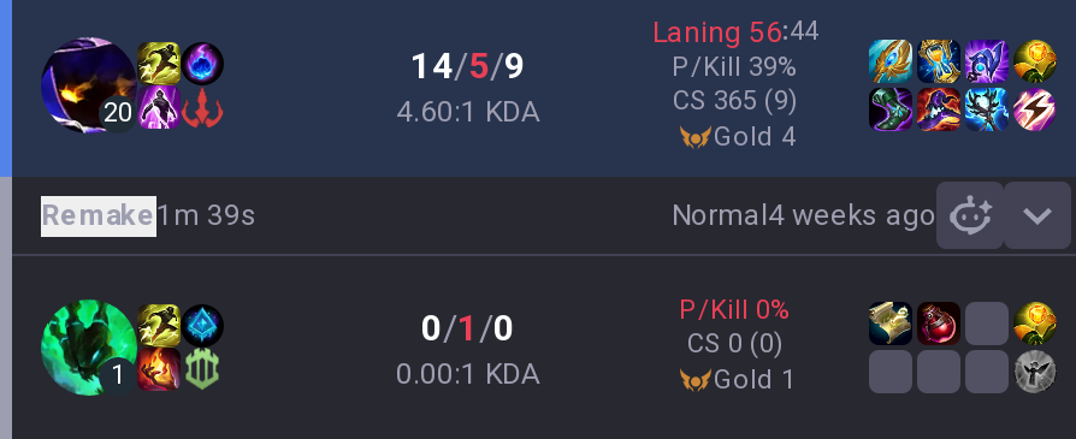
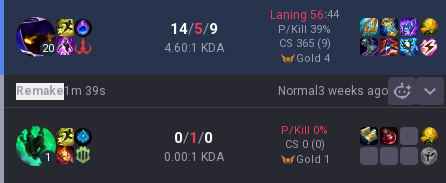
- Normal 4 weeks ago
+ Normal 3 weeks ago
